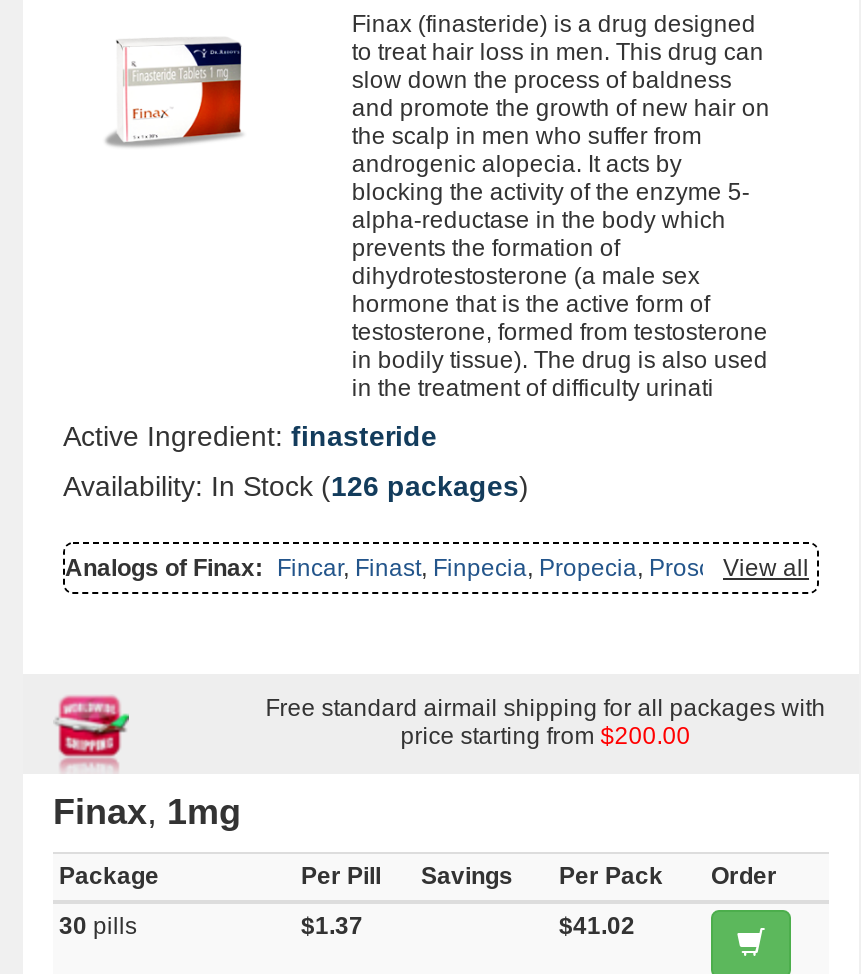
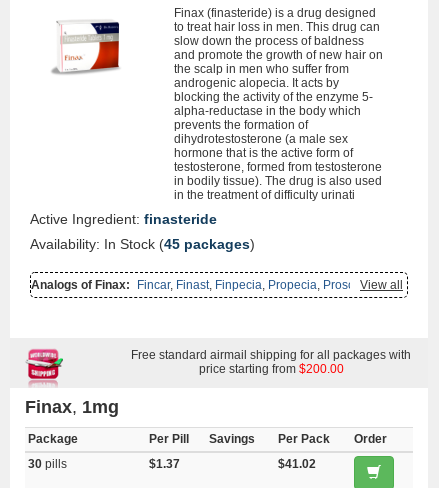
- Availability: In Stock (126 packages)
+ Availability: In Stock (45 packages)
